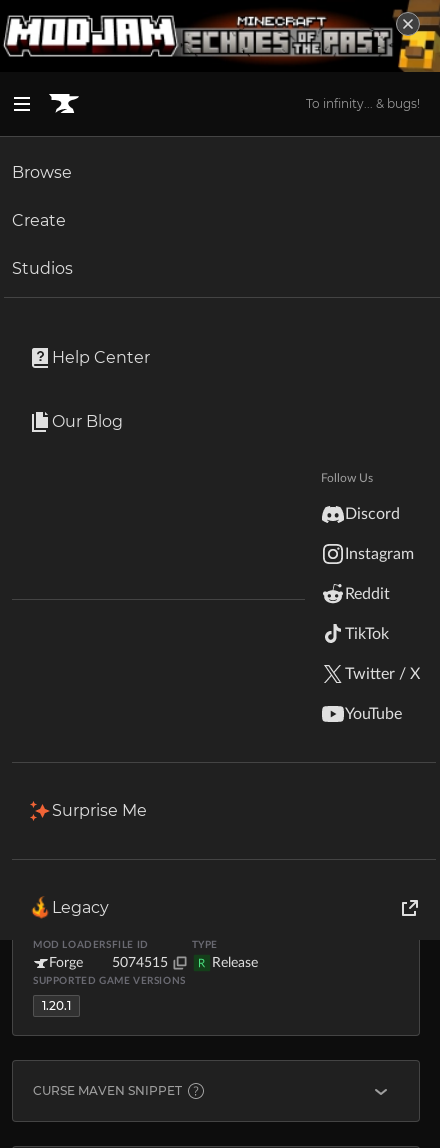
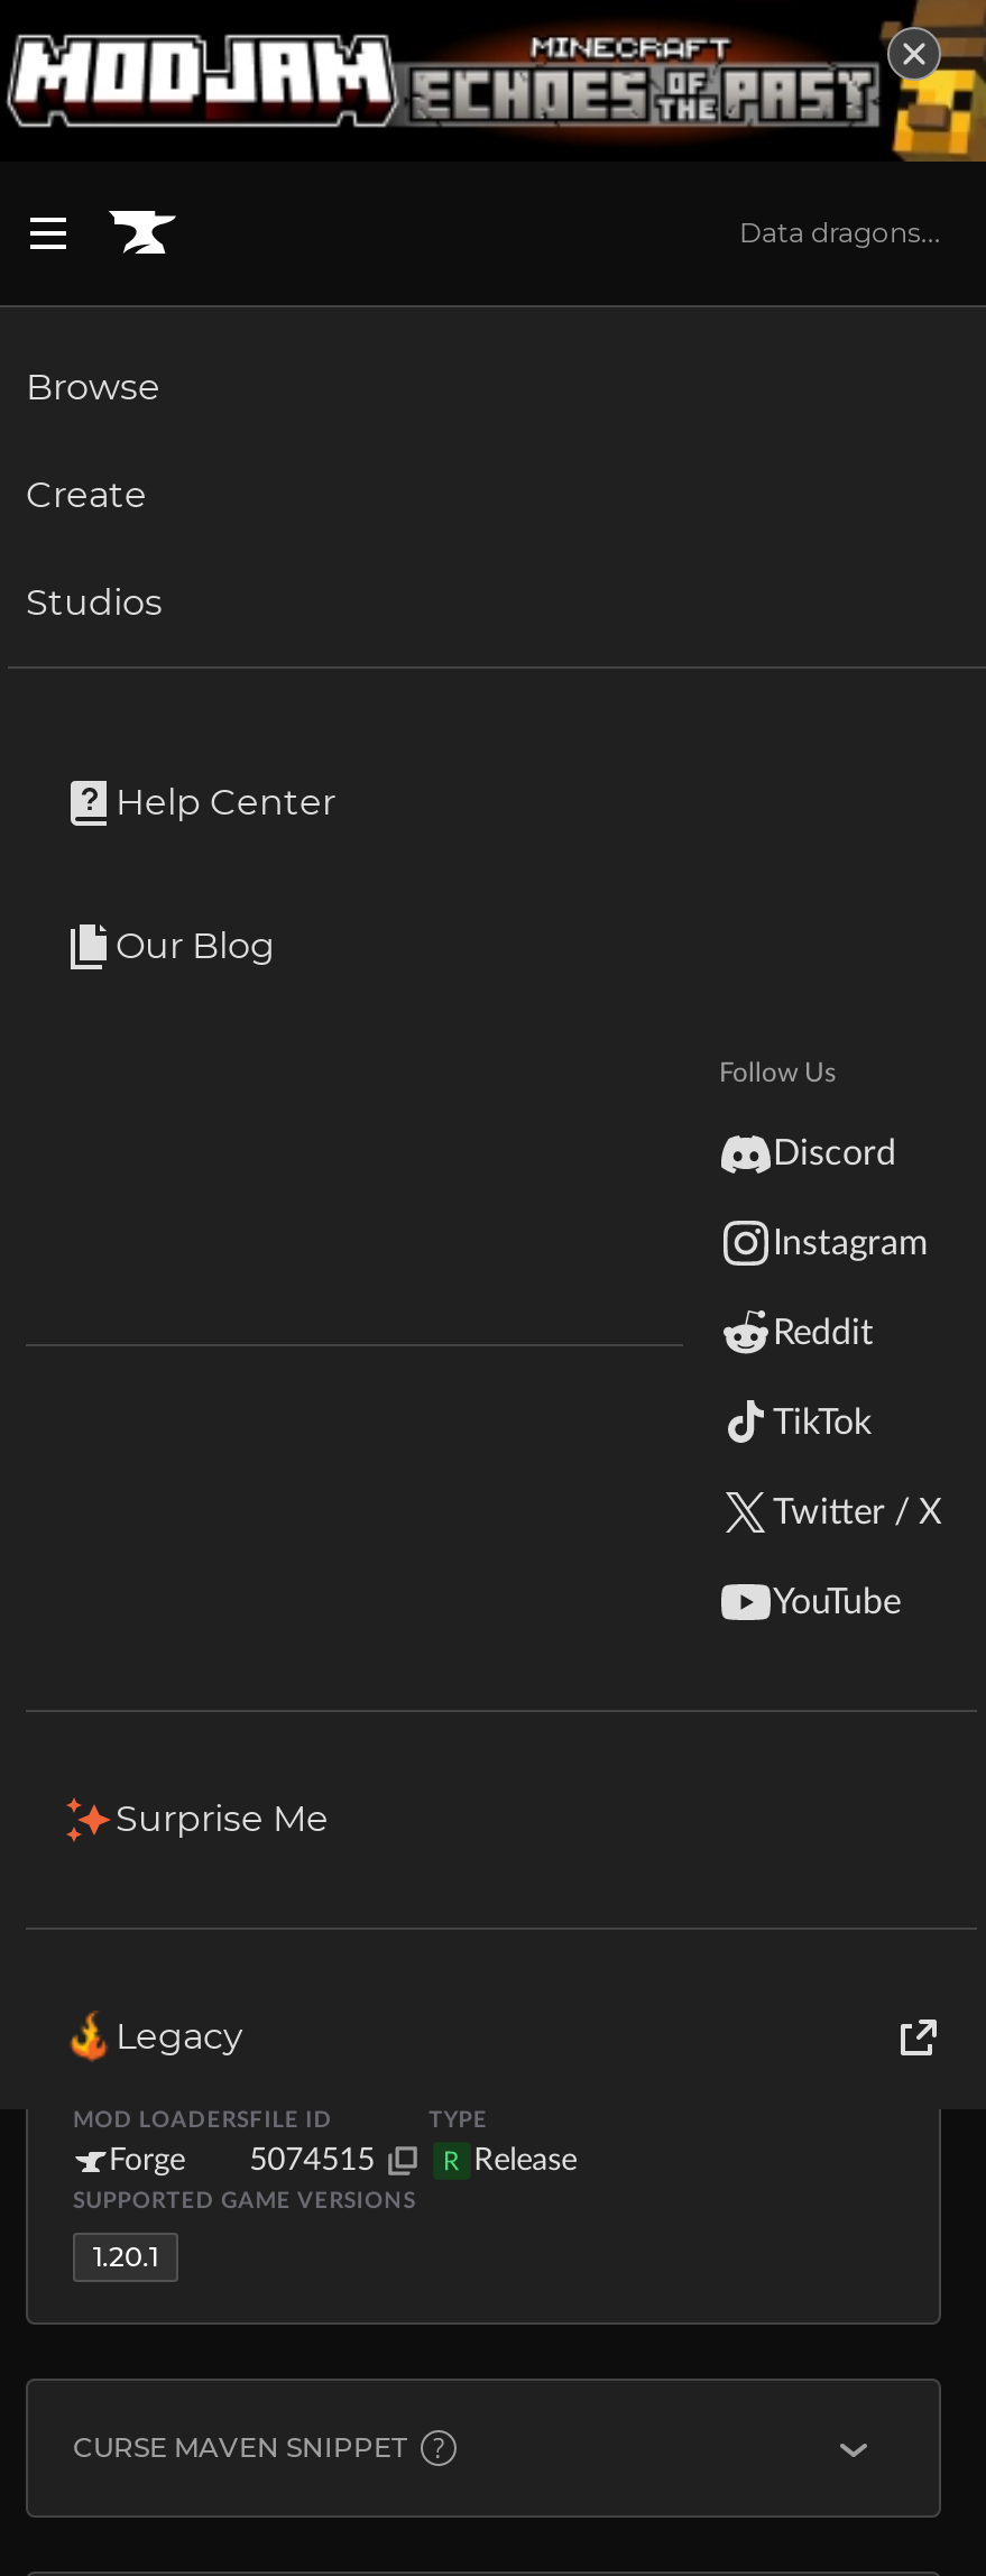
- To infinity... & bugs!
+ Data dragons...
